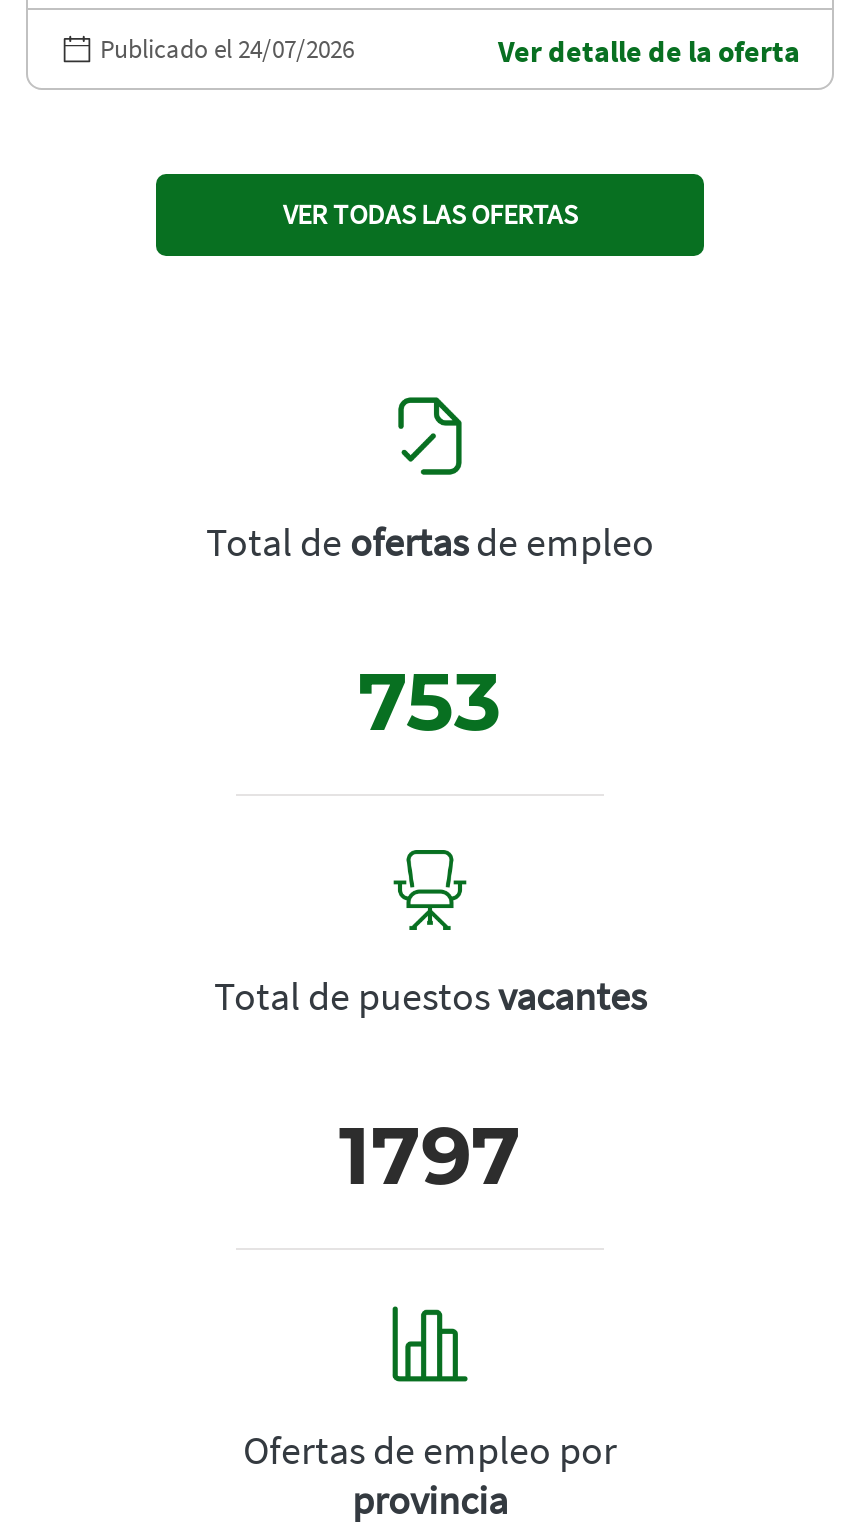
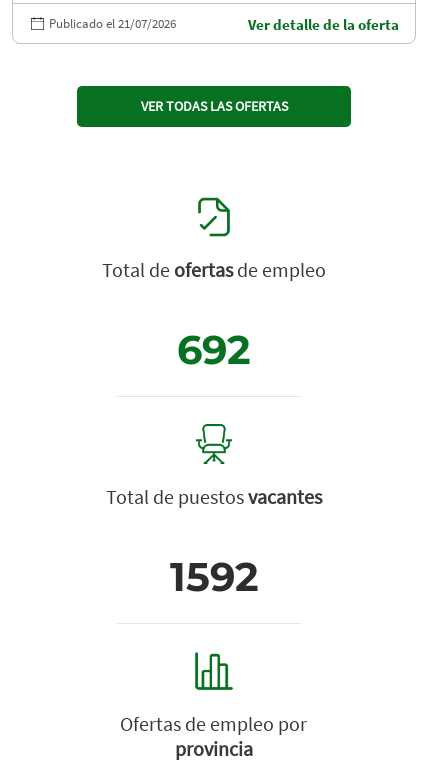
- Publicado el 24/07/2026
+ Publicado el 21/07/2026

- 753
+ 692

- 1797
+ 1592
